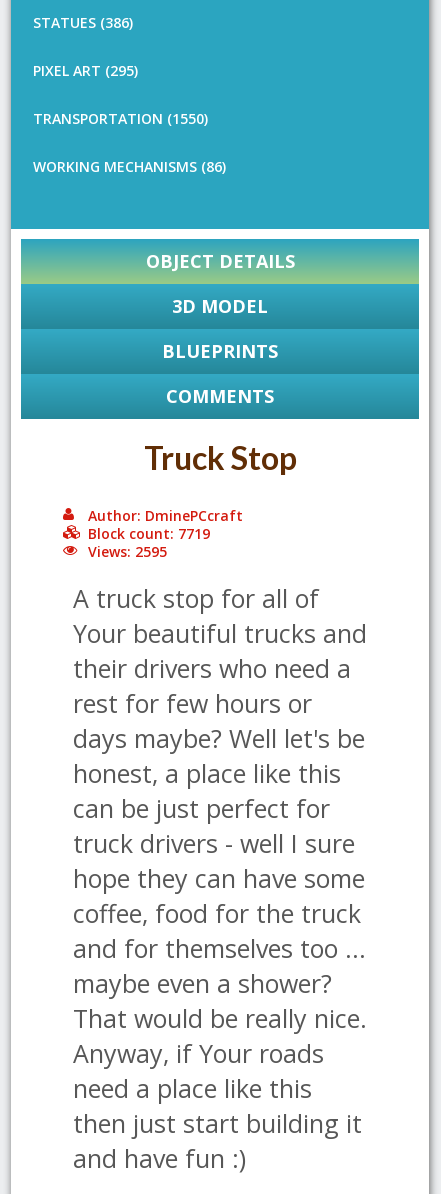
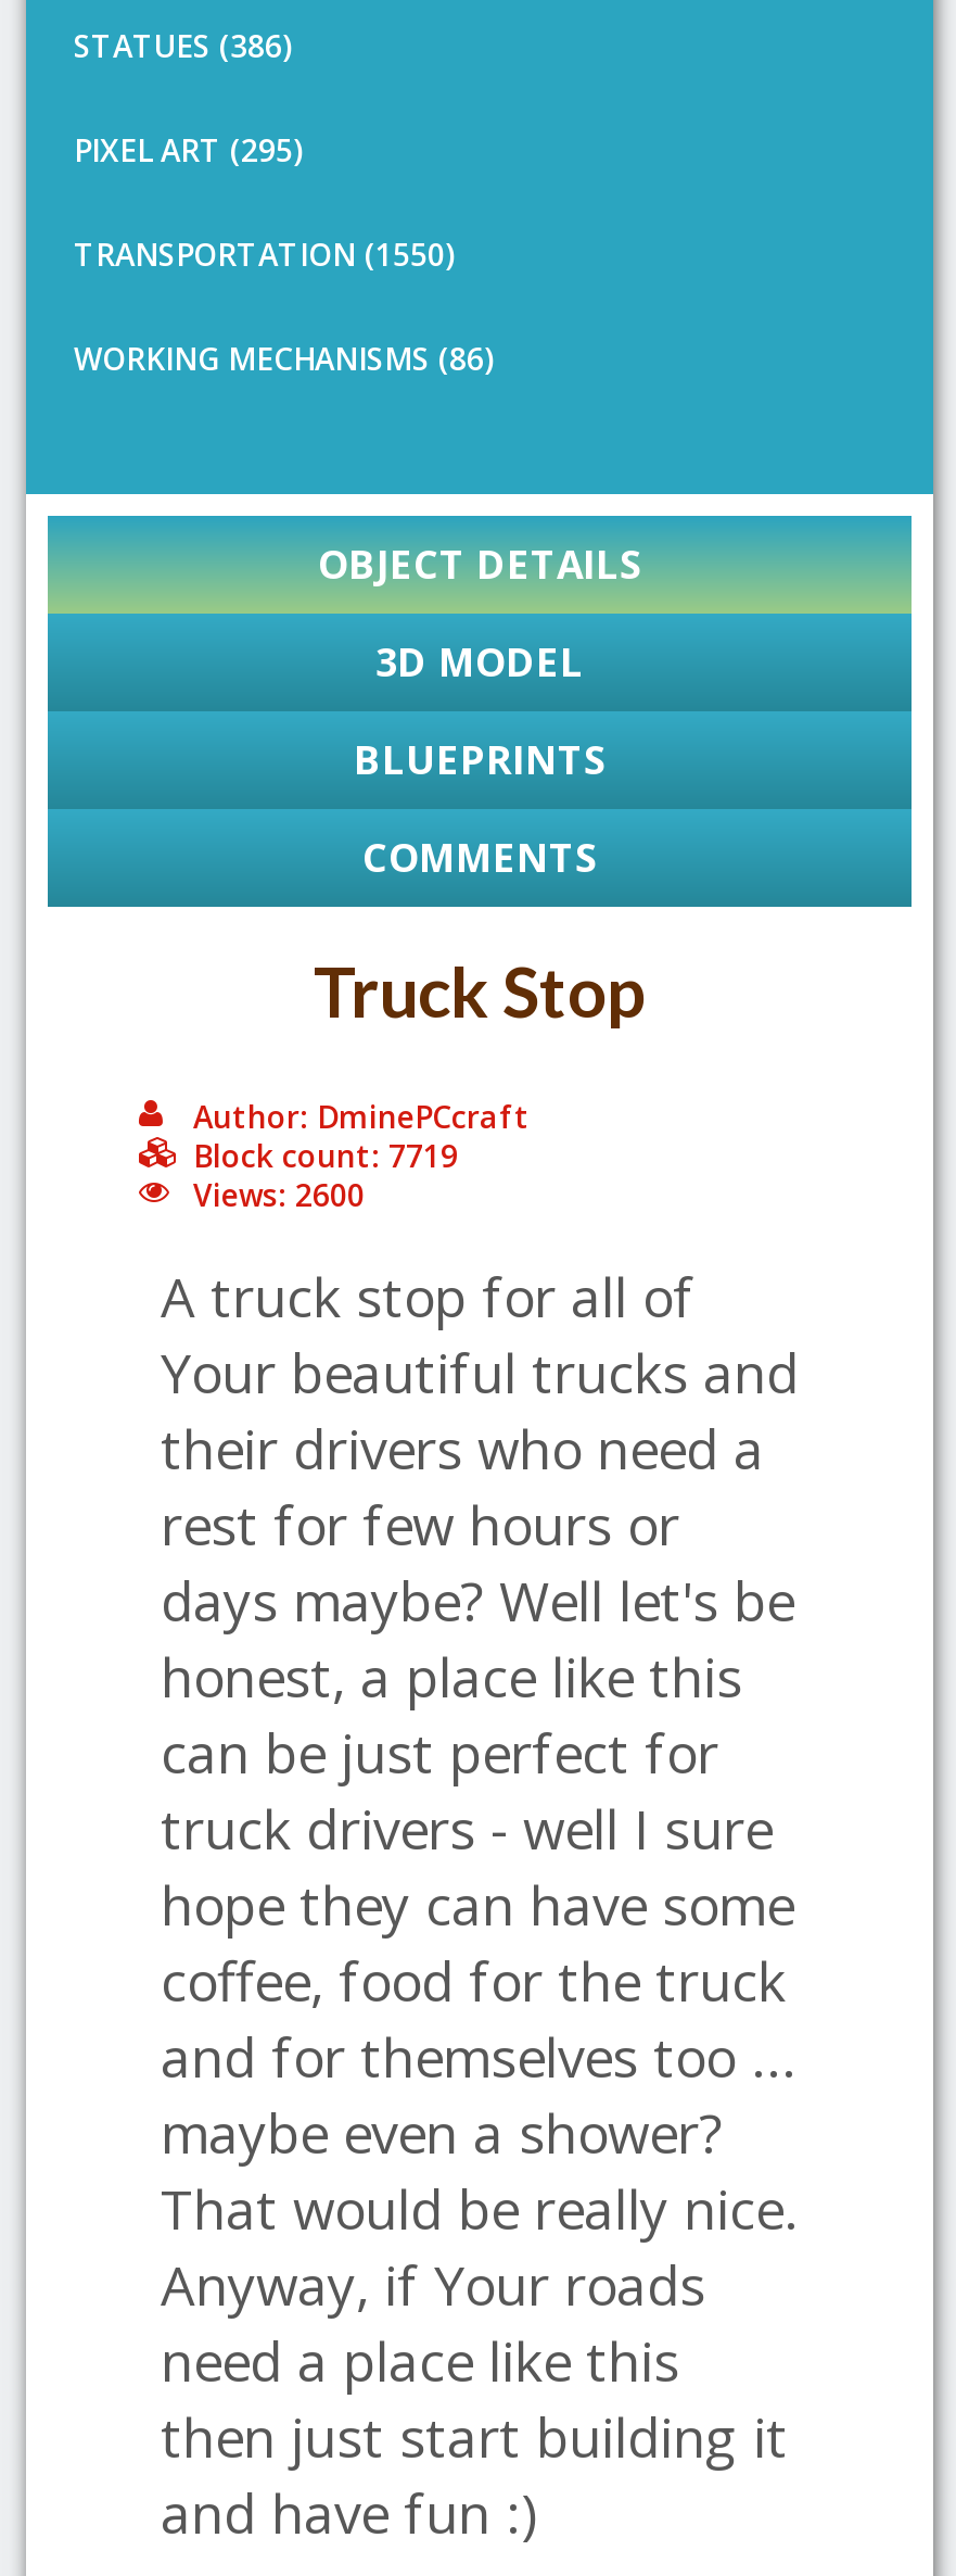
- Views: 2595
+ Views: 2600
